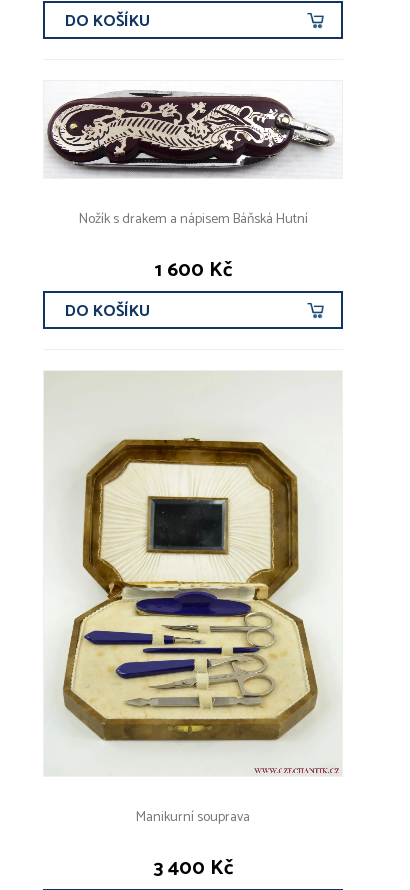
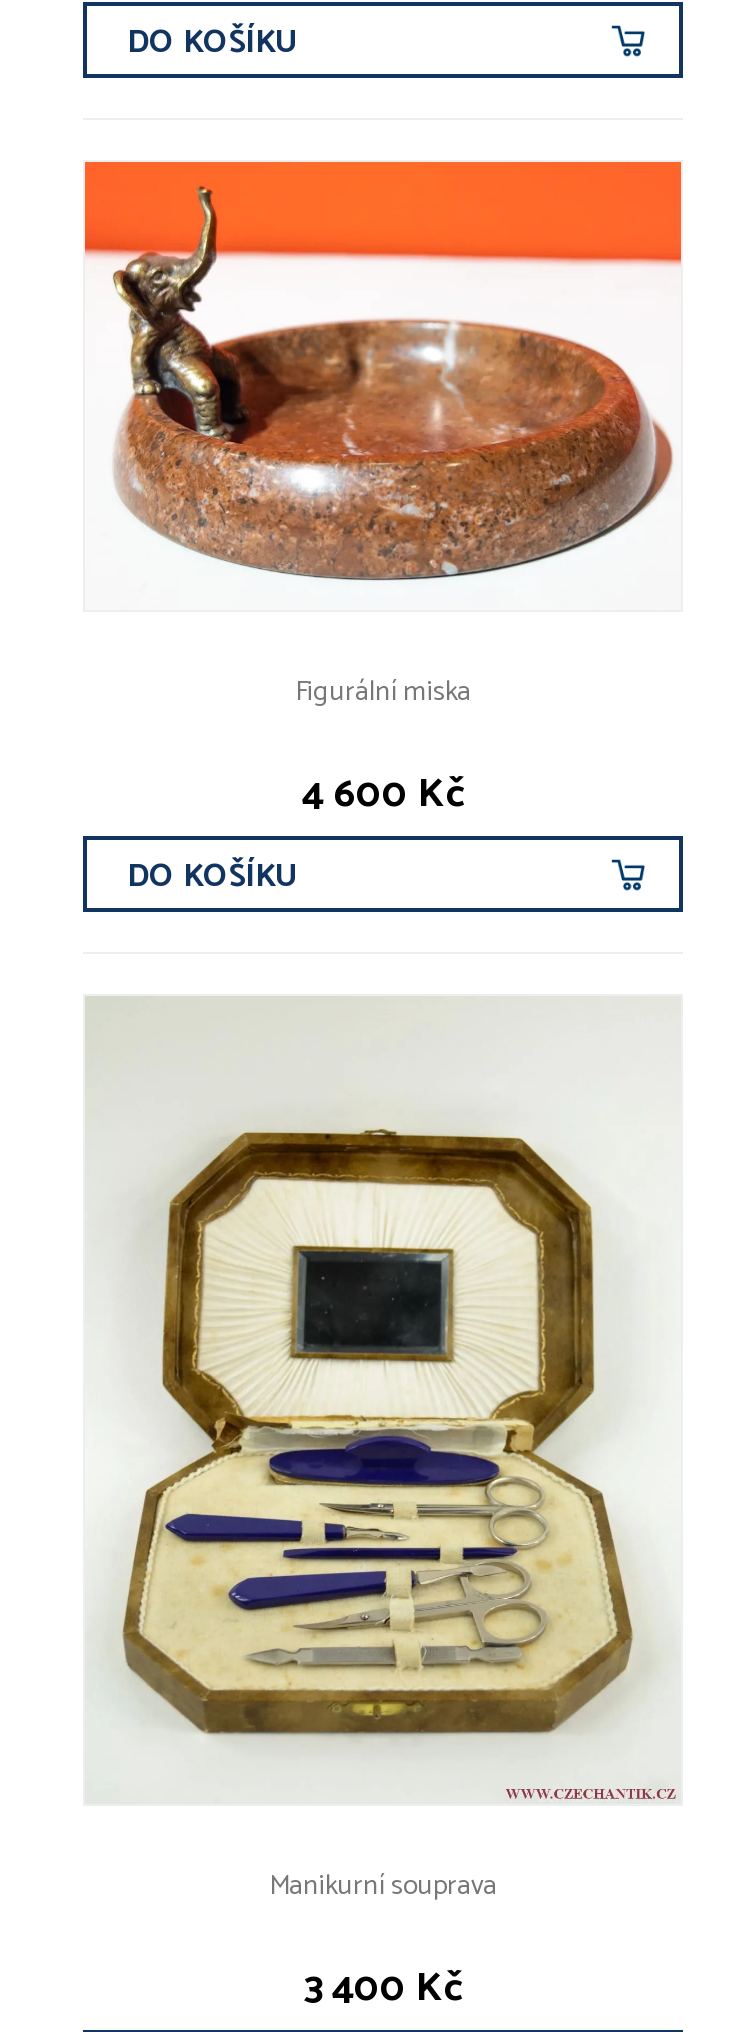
- [image]
+ [image]

- Nožík s drakem a nápisem Báňská Hutní
+ Figurální miska

- 1 600 Kč
+ 4 600 Kč
